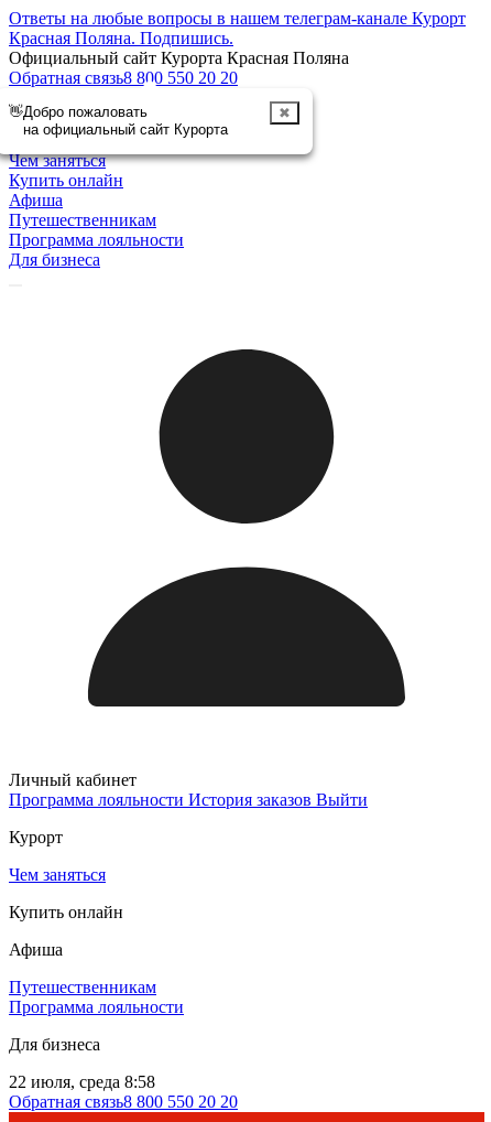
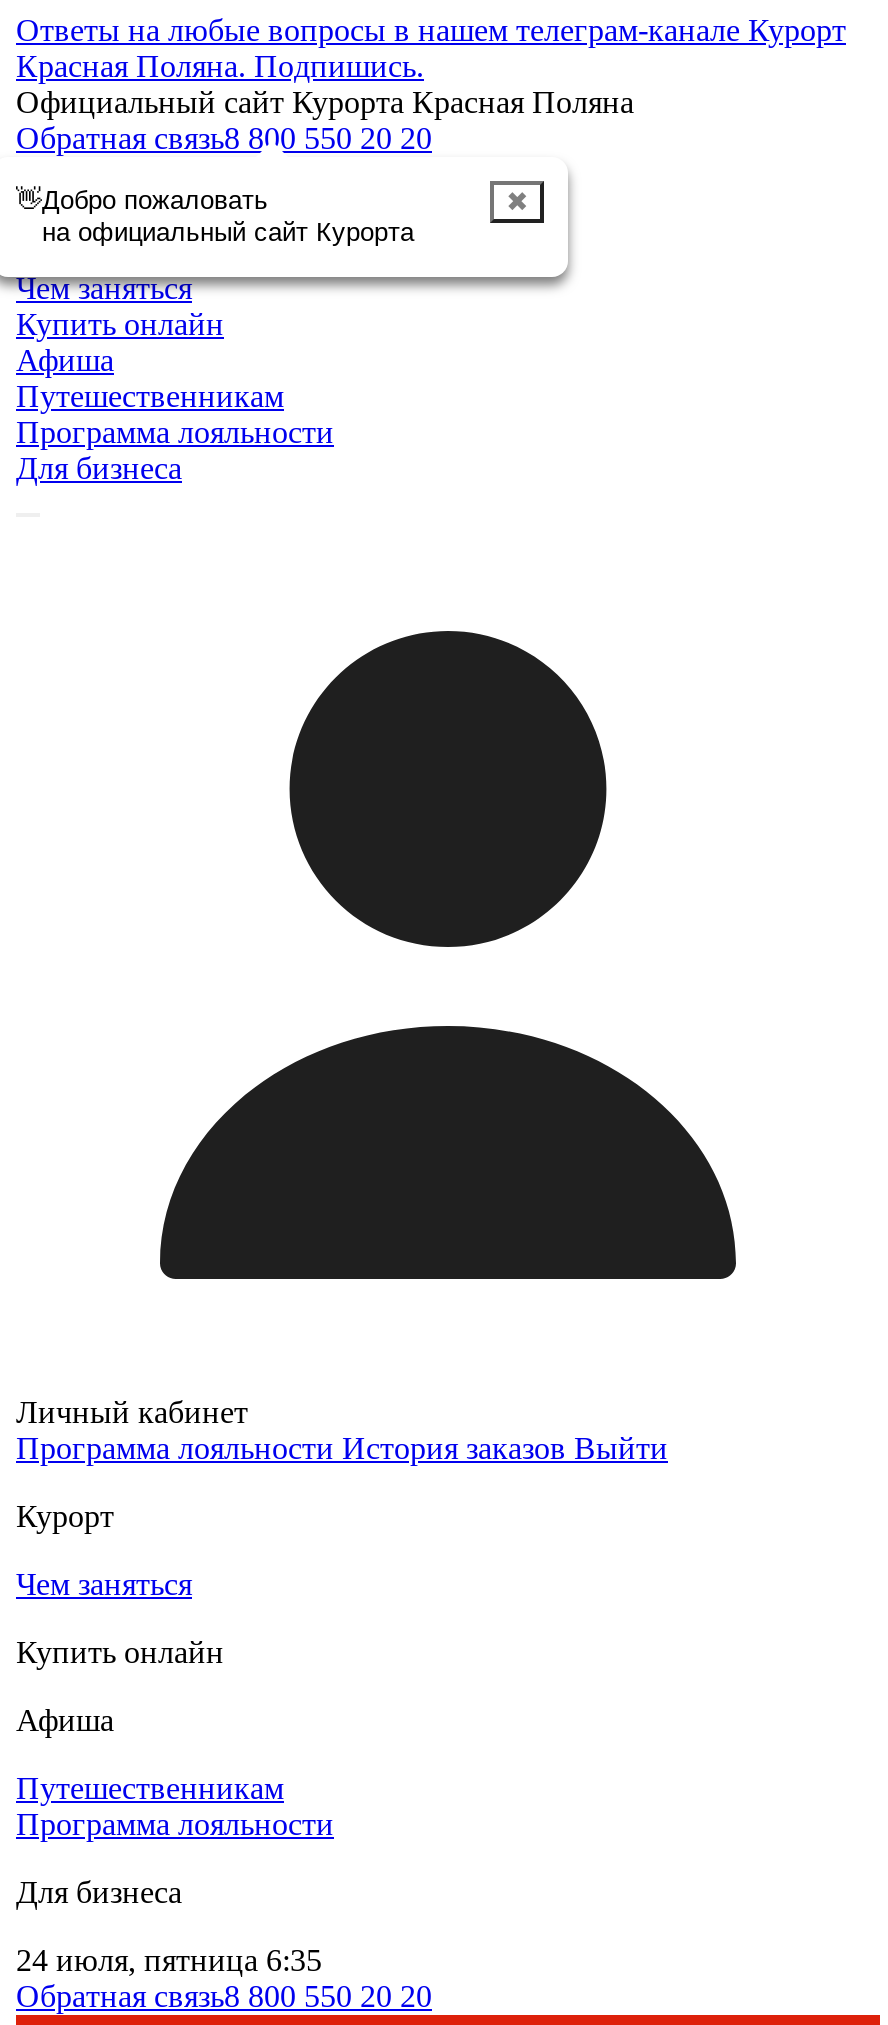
- 22 июля, среда 8:58
+ 24 июля, пятница 6:35
